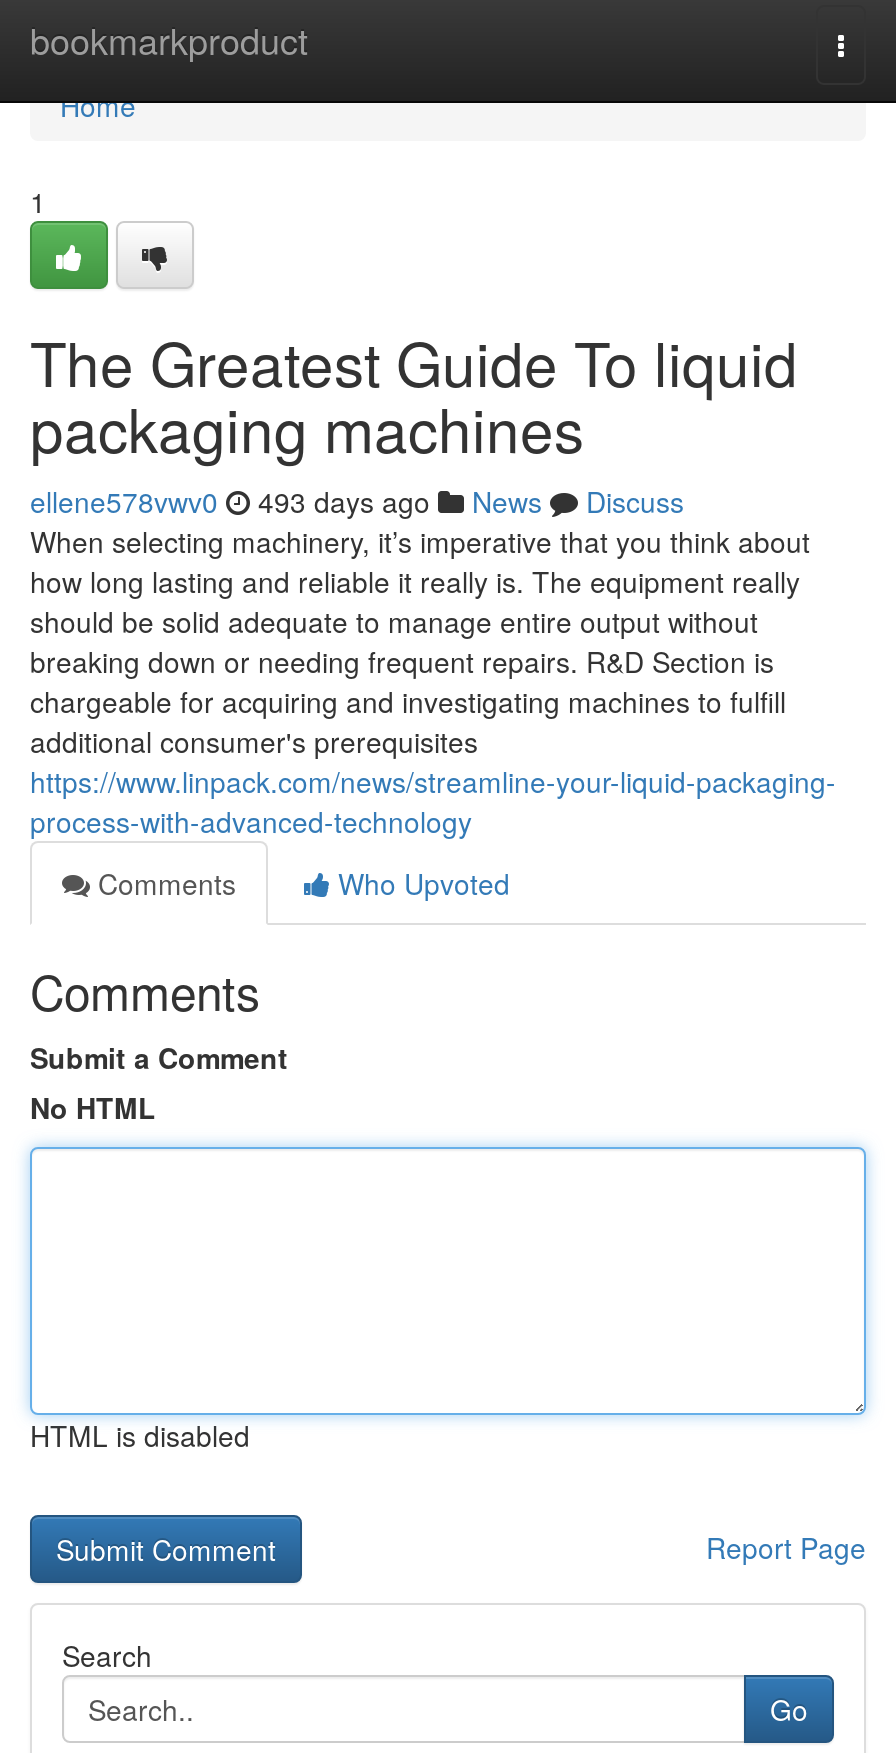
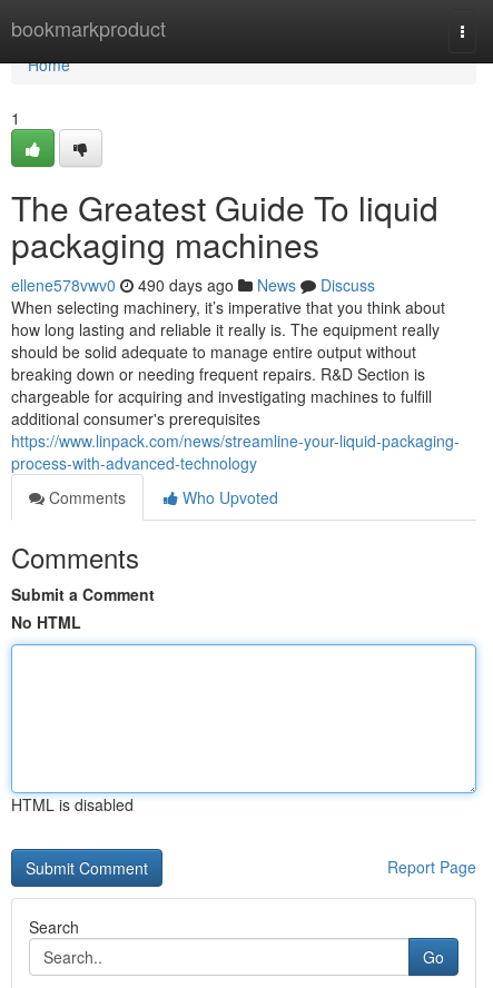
- ellene578vwv0 493 days ago News Discuss
+ ellene578vwv0 490 days ago News Discuss
